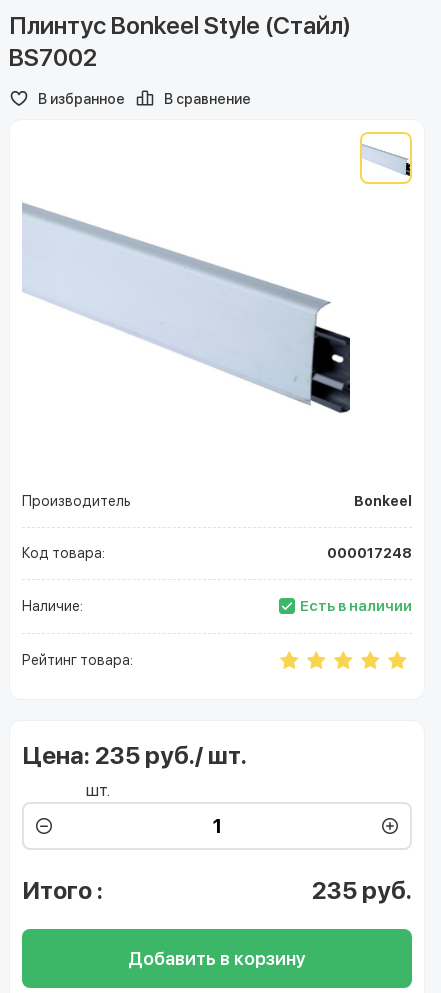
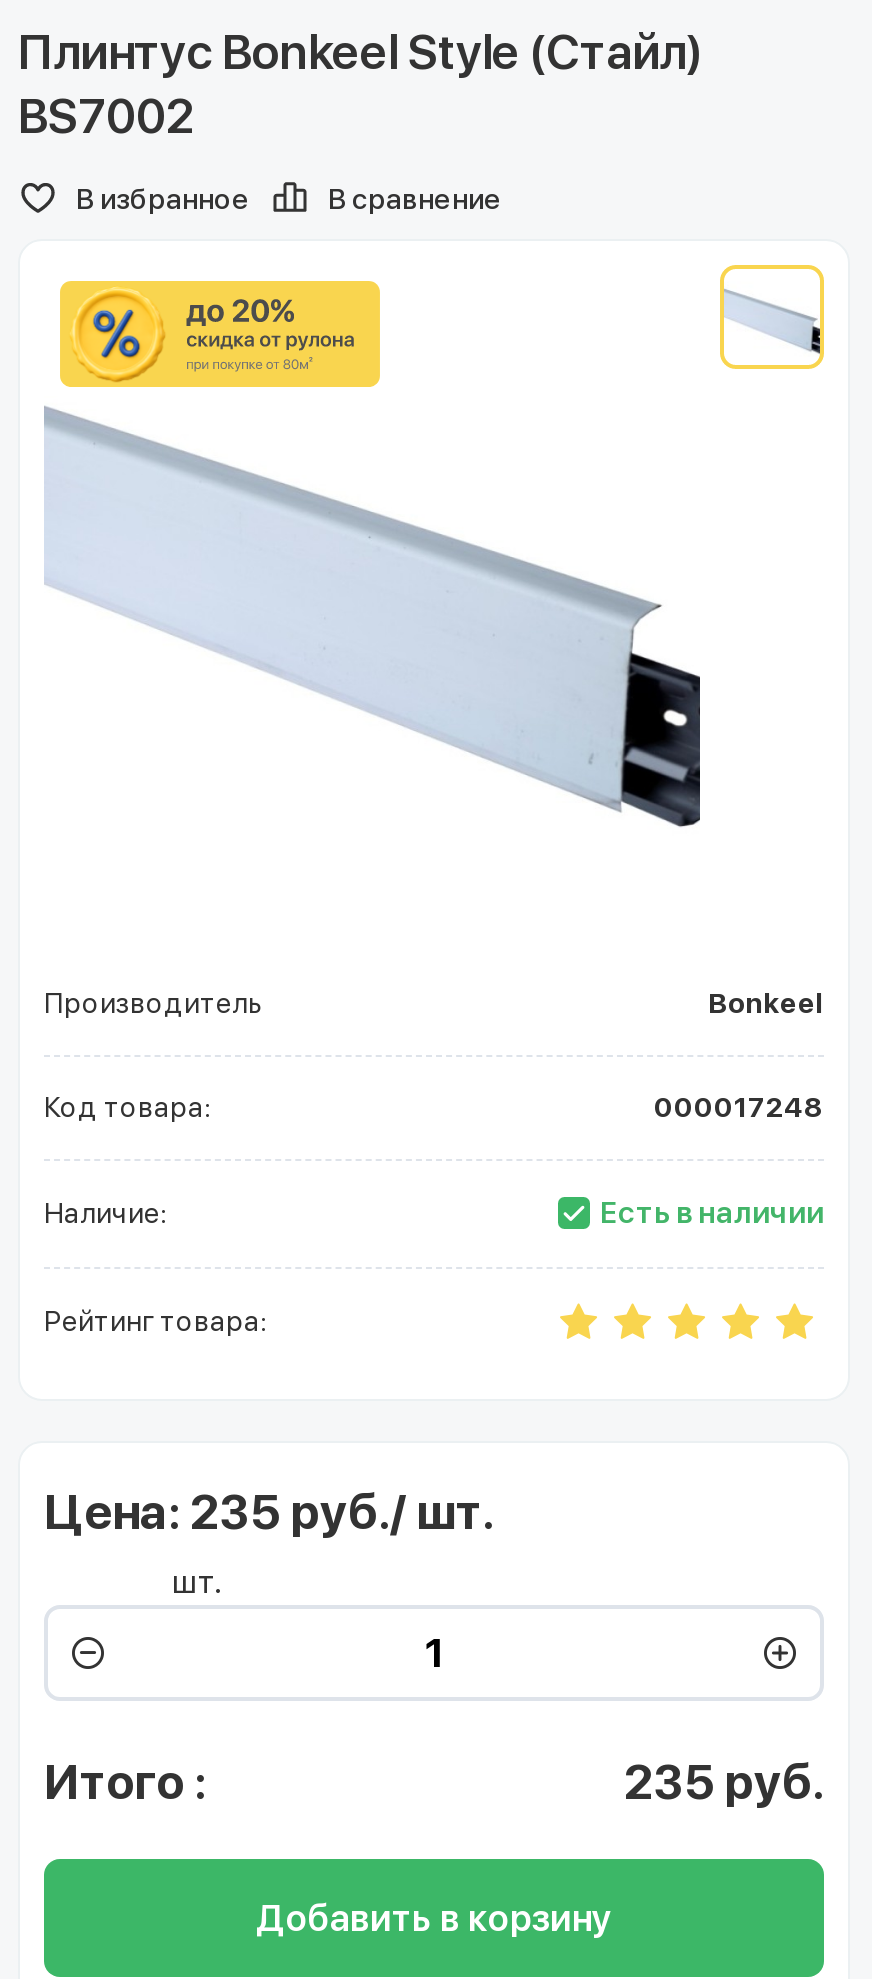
+ [image]
